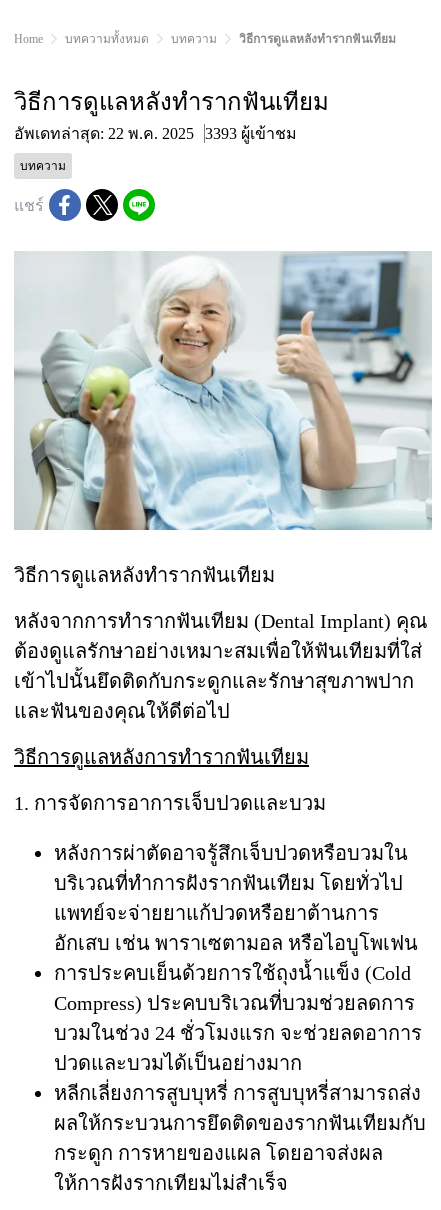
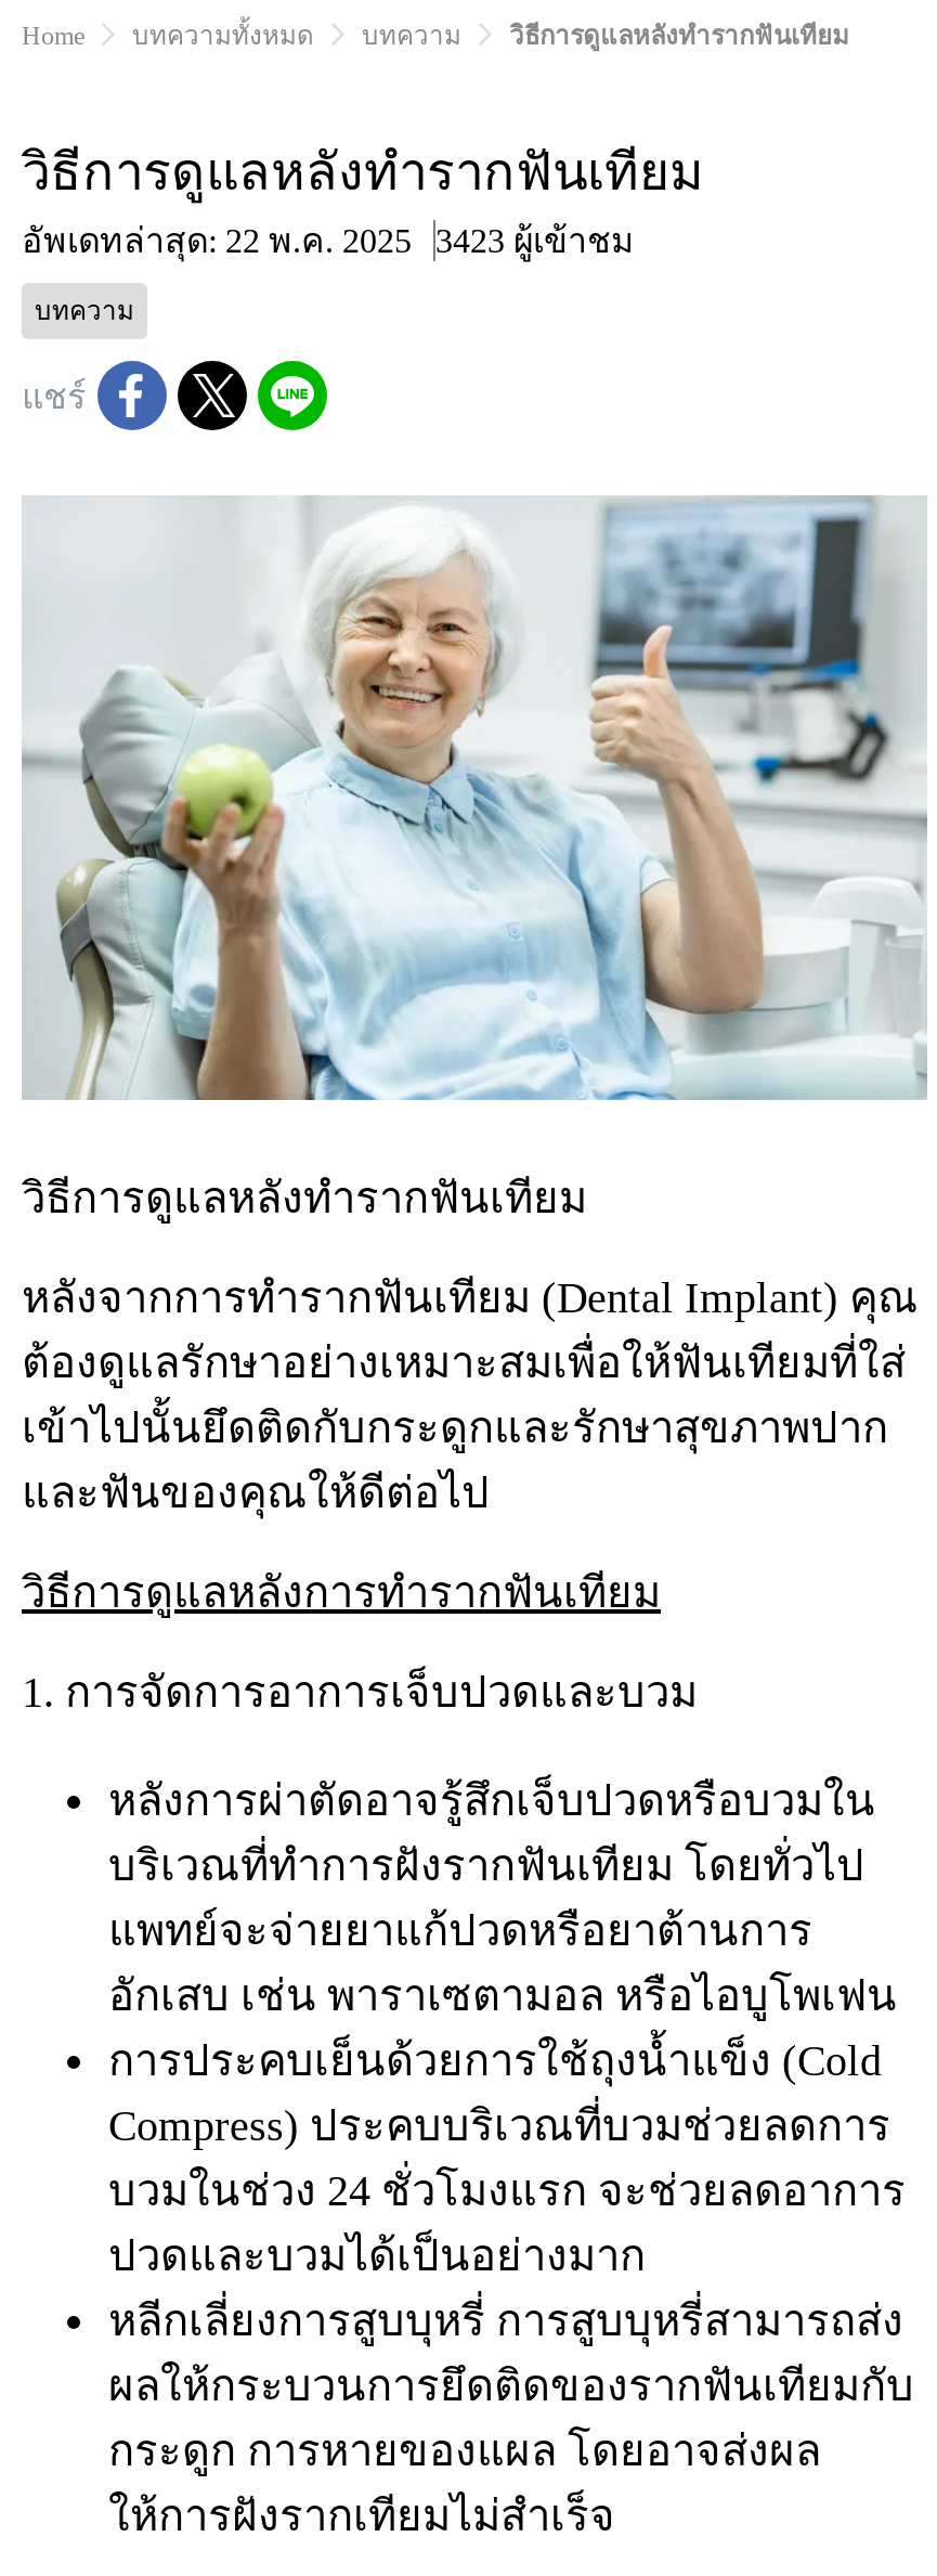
- 3393 ผู้เข้าชม
+ 3423 ผู้เข้าชม
